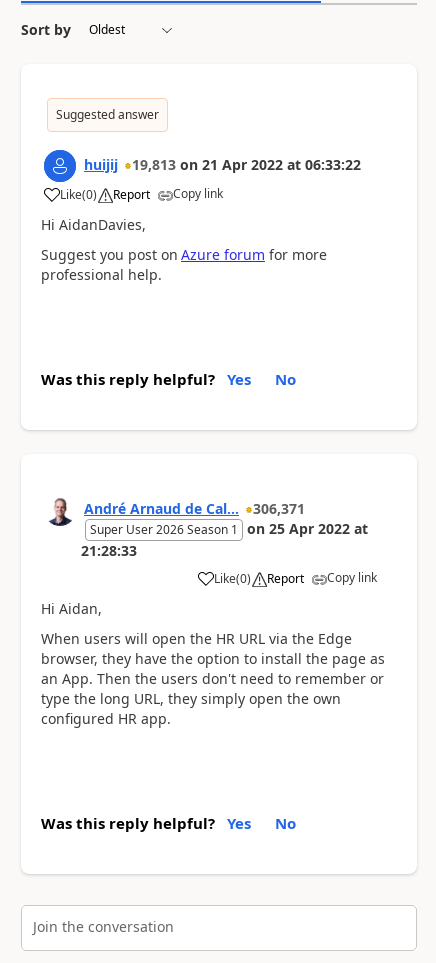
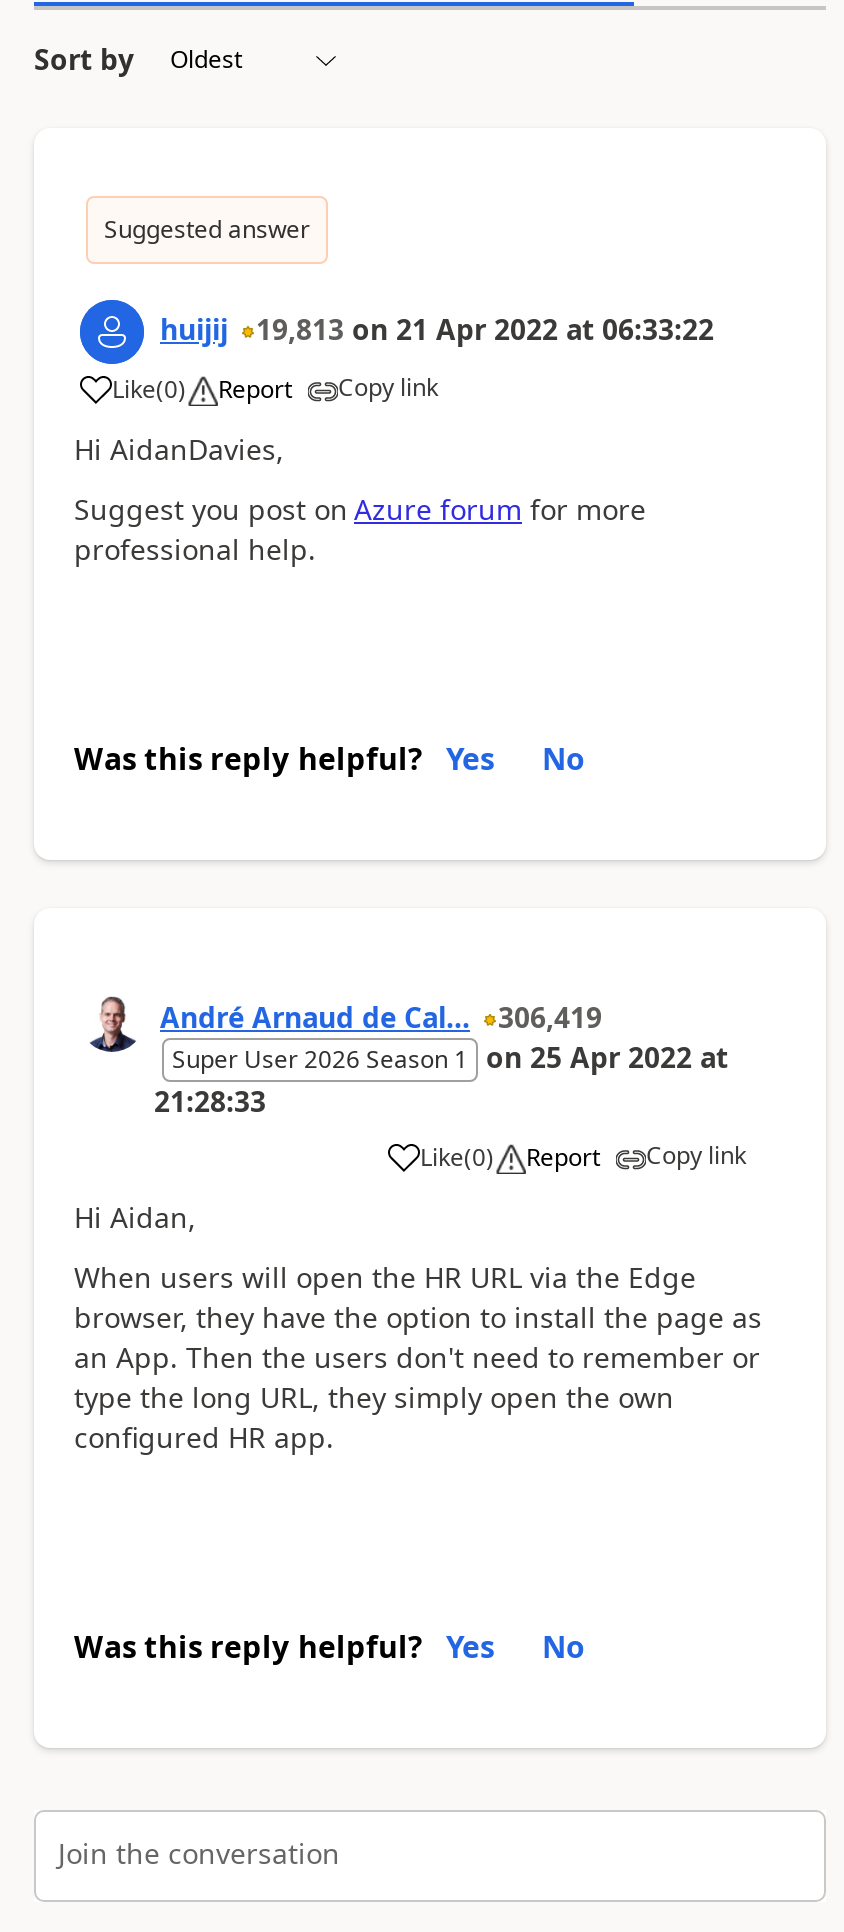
- André Arnaud de Cal... 306,371
+ André Arnaud de Cal... 306,419
